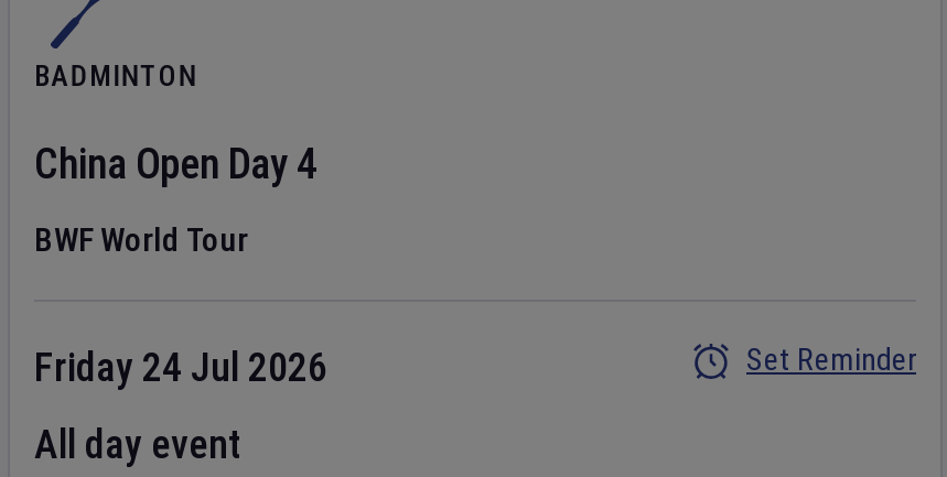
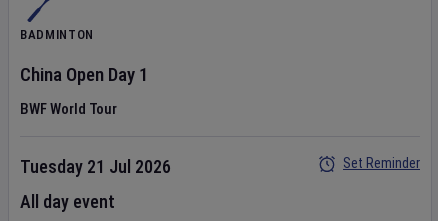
- China Open Day 4
+ China Open Day 1

- Friday 24 Jul 2026
+ Tuesday 21 Jul 2026
